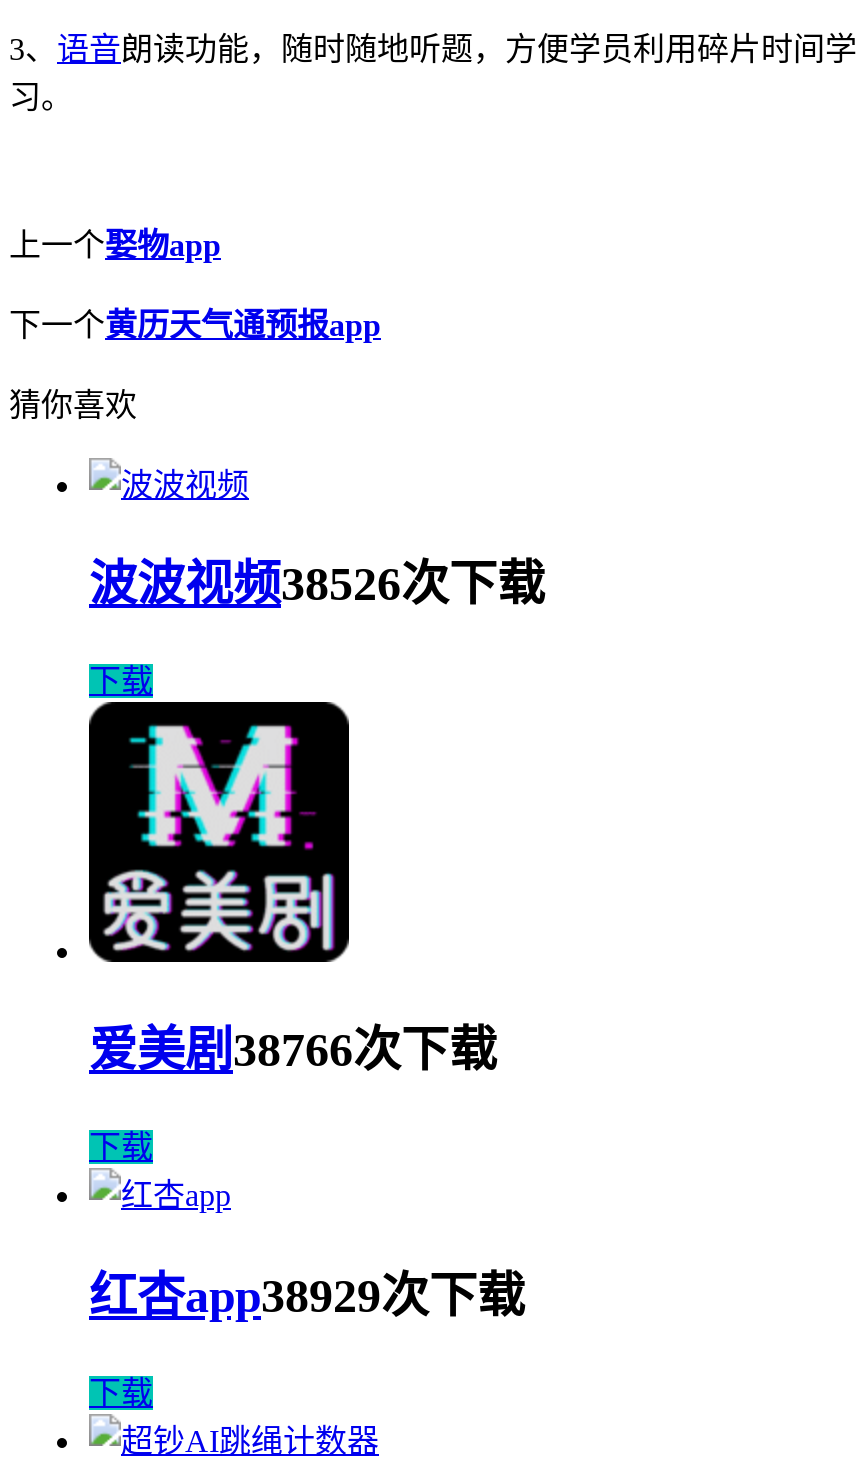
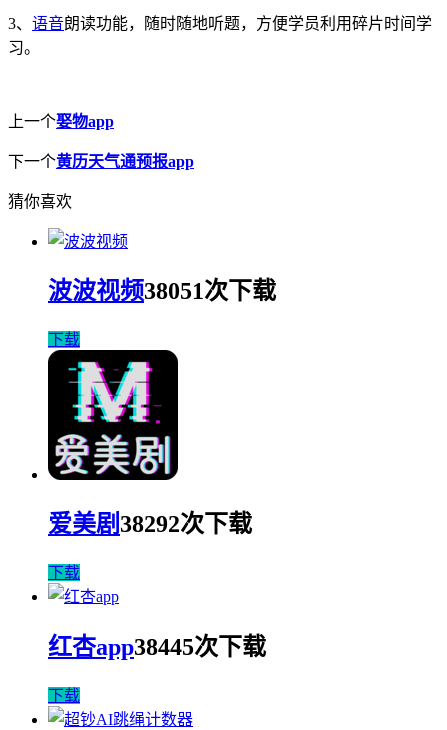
- 波波视频38526次下载
+ 波波视频38051次下载

- 爱美剧38766次下载
+ 爱美剧38292次下载

- 红杏app38929次下载
+ 红杏app38445次下载
